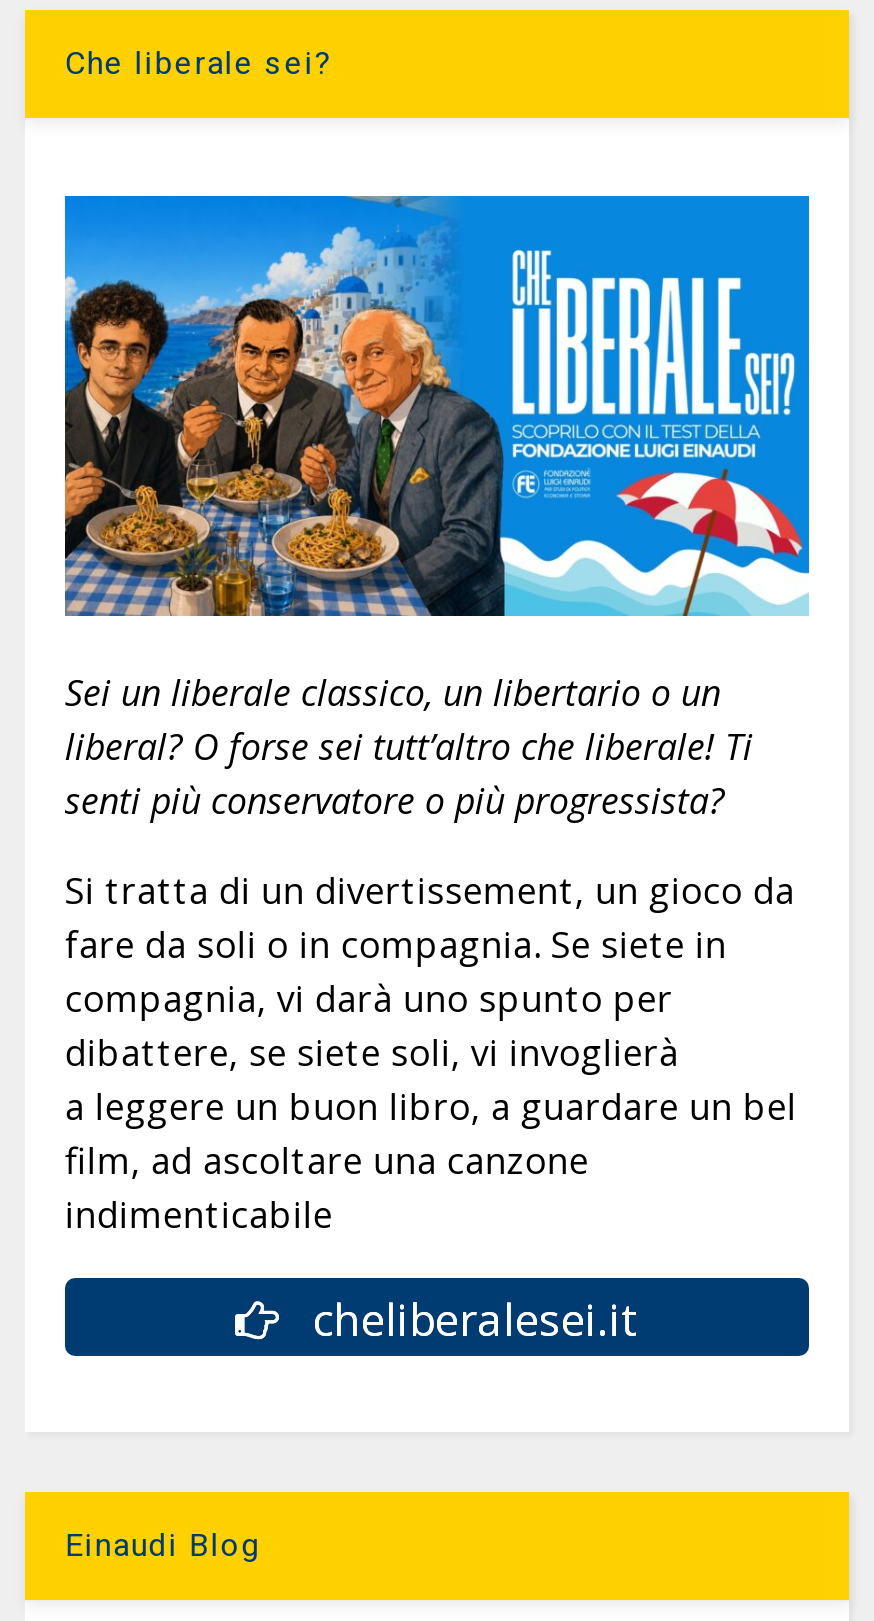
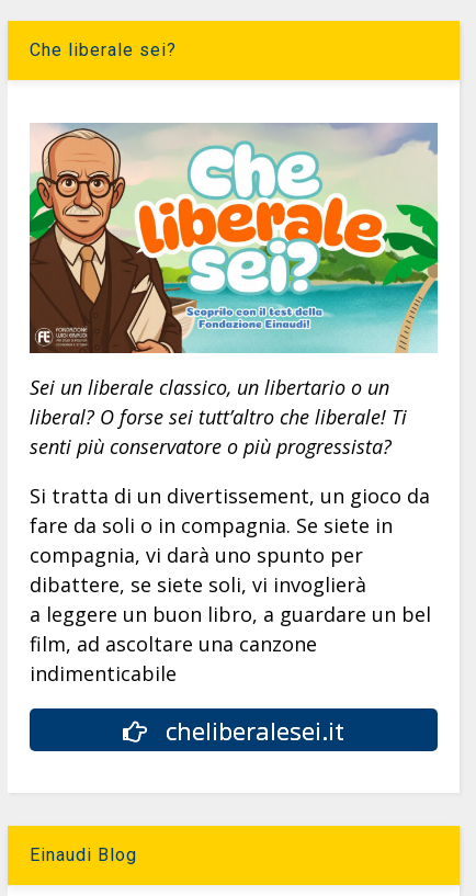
- [image]
+ [image]
